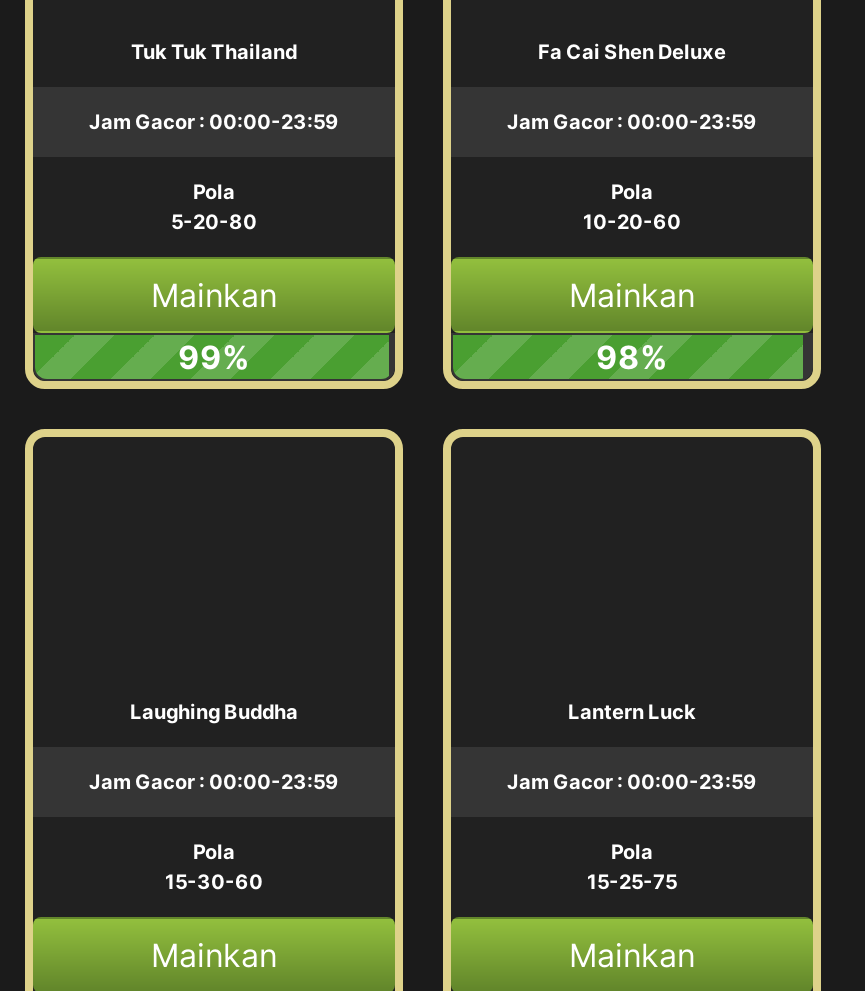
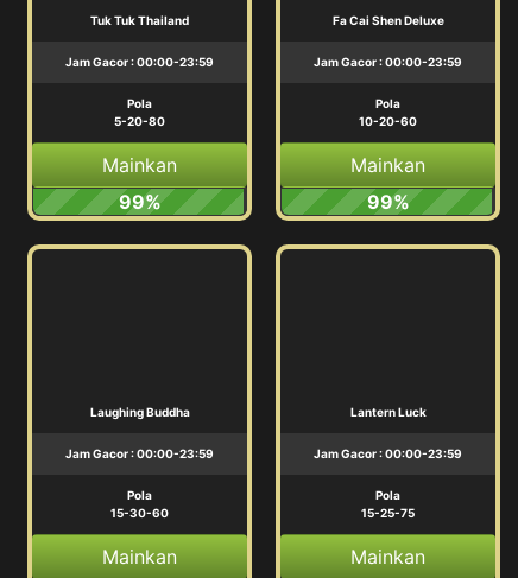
- 98%
+ 99%
